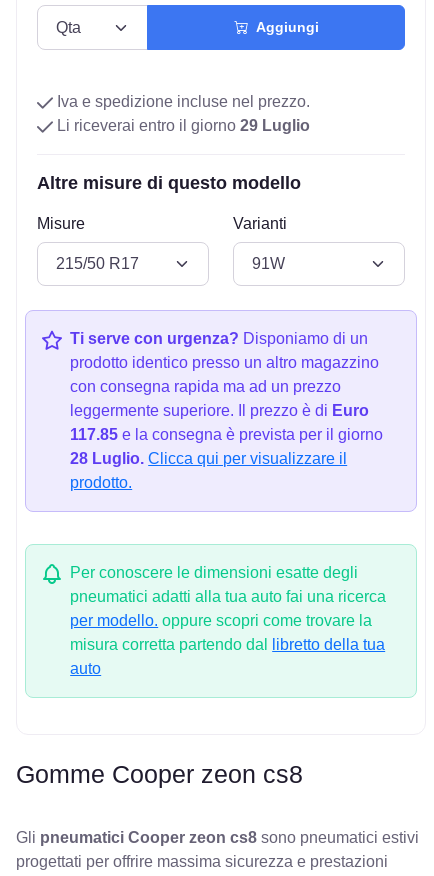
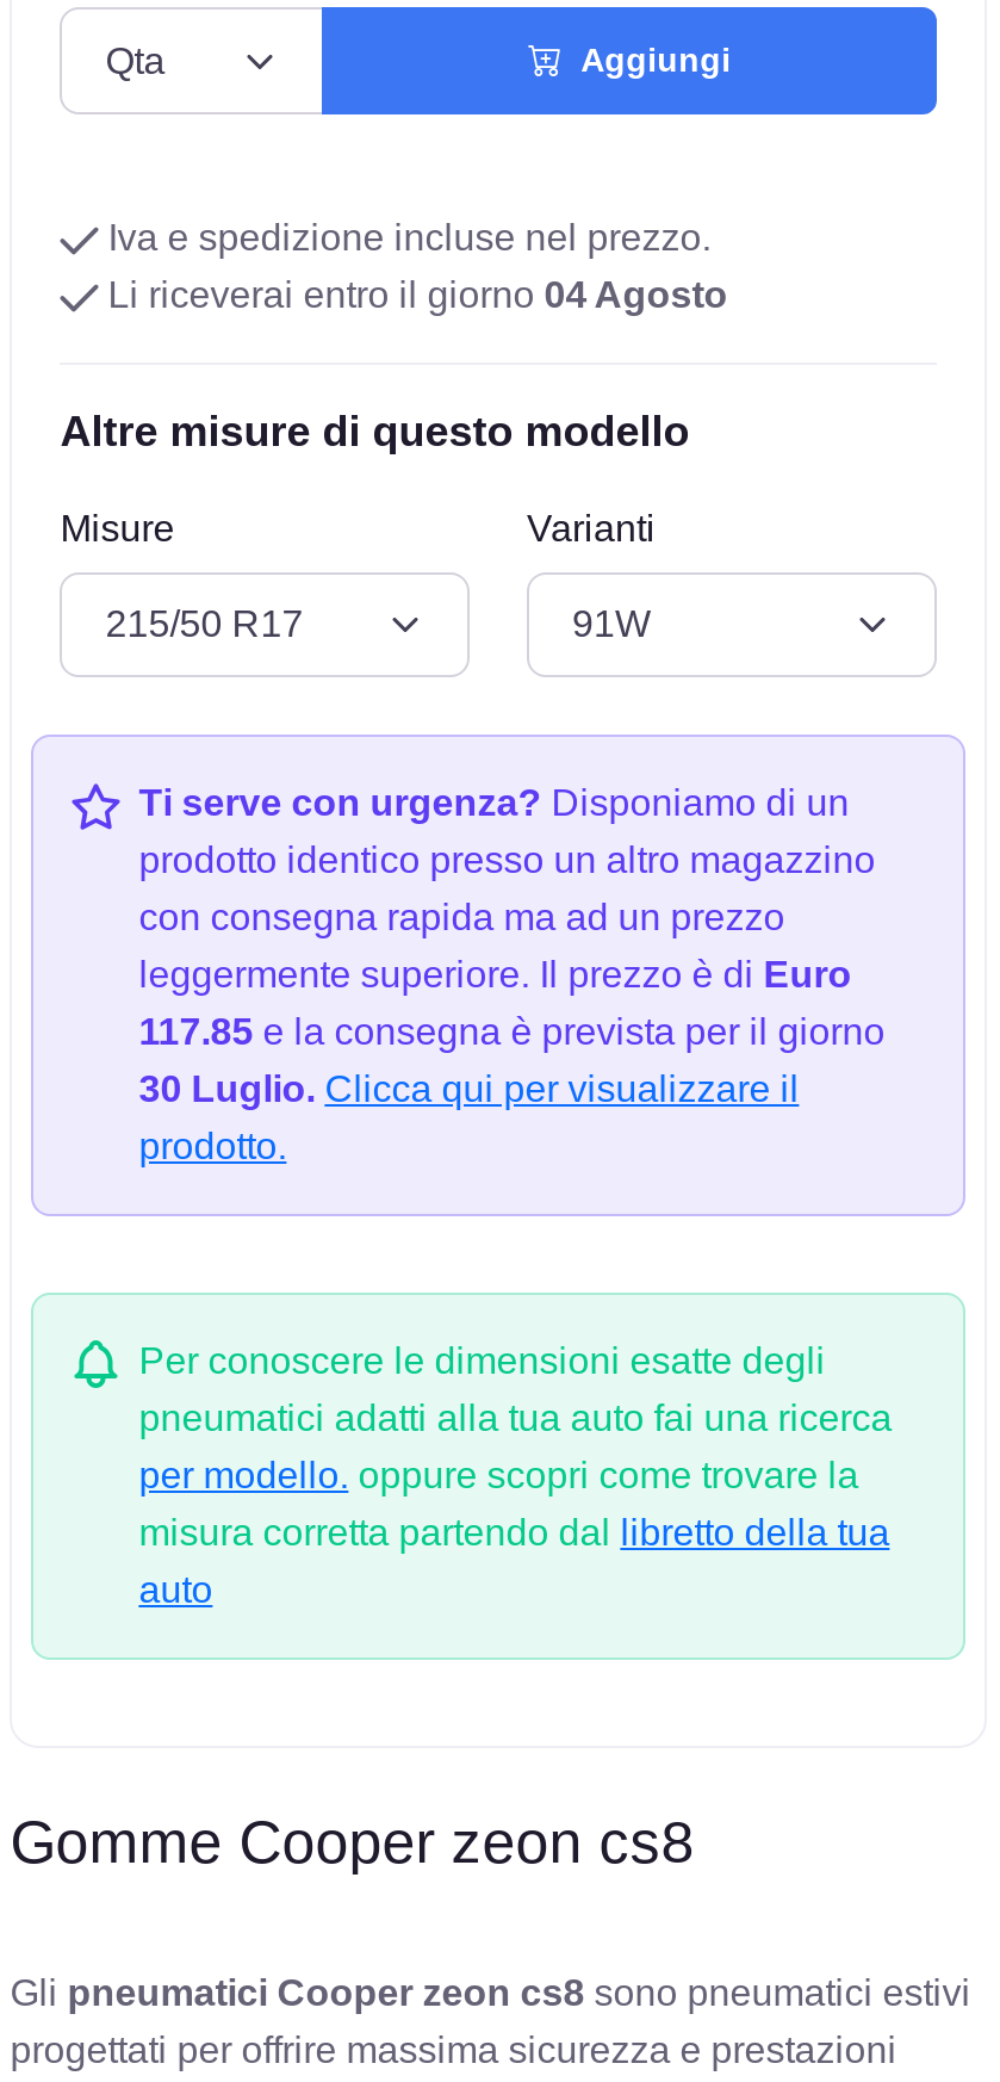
- Li riceverai entro il giorno 29 Luglio
+ Li riceverai entro il giorno 04 Agosto

- 28 Luglio. Clicca qui per visualizzare il
+ 30 Luglio. Clicca qui per visualizzare il
